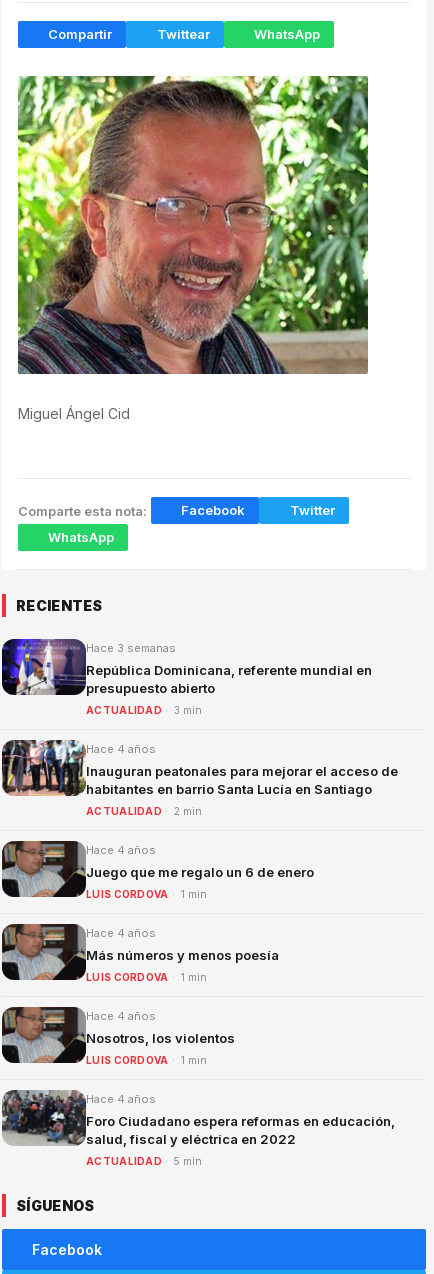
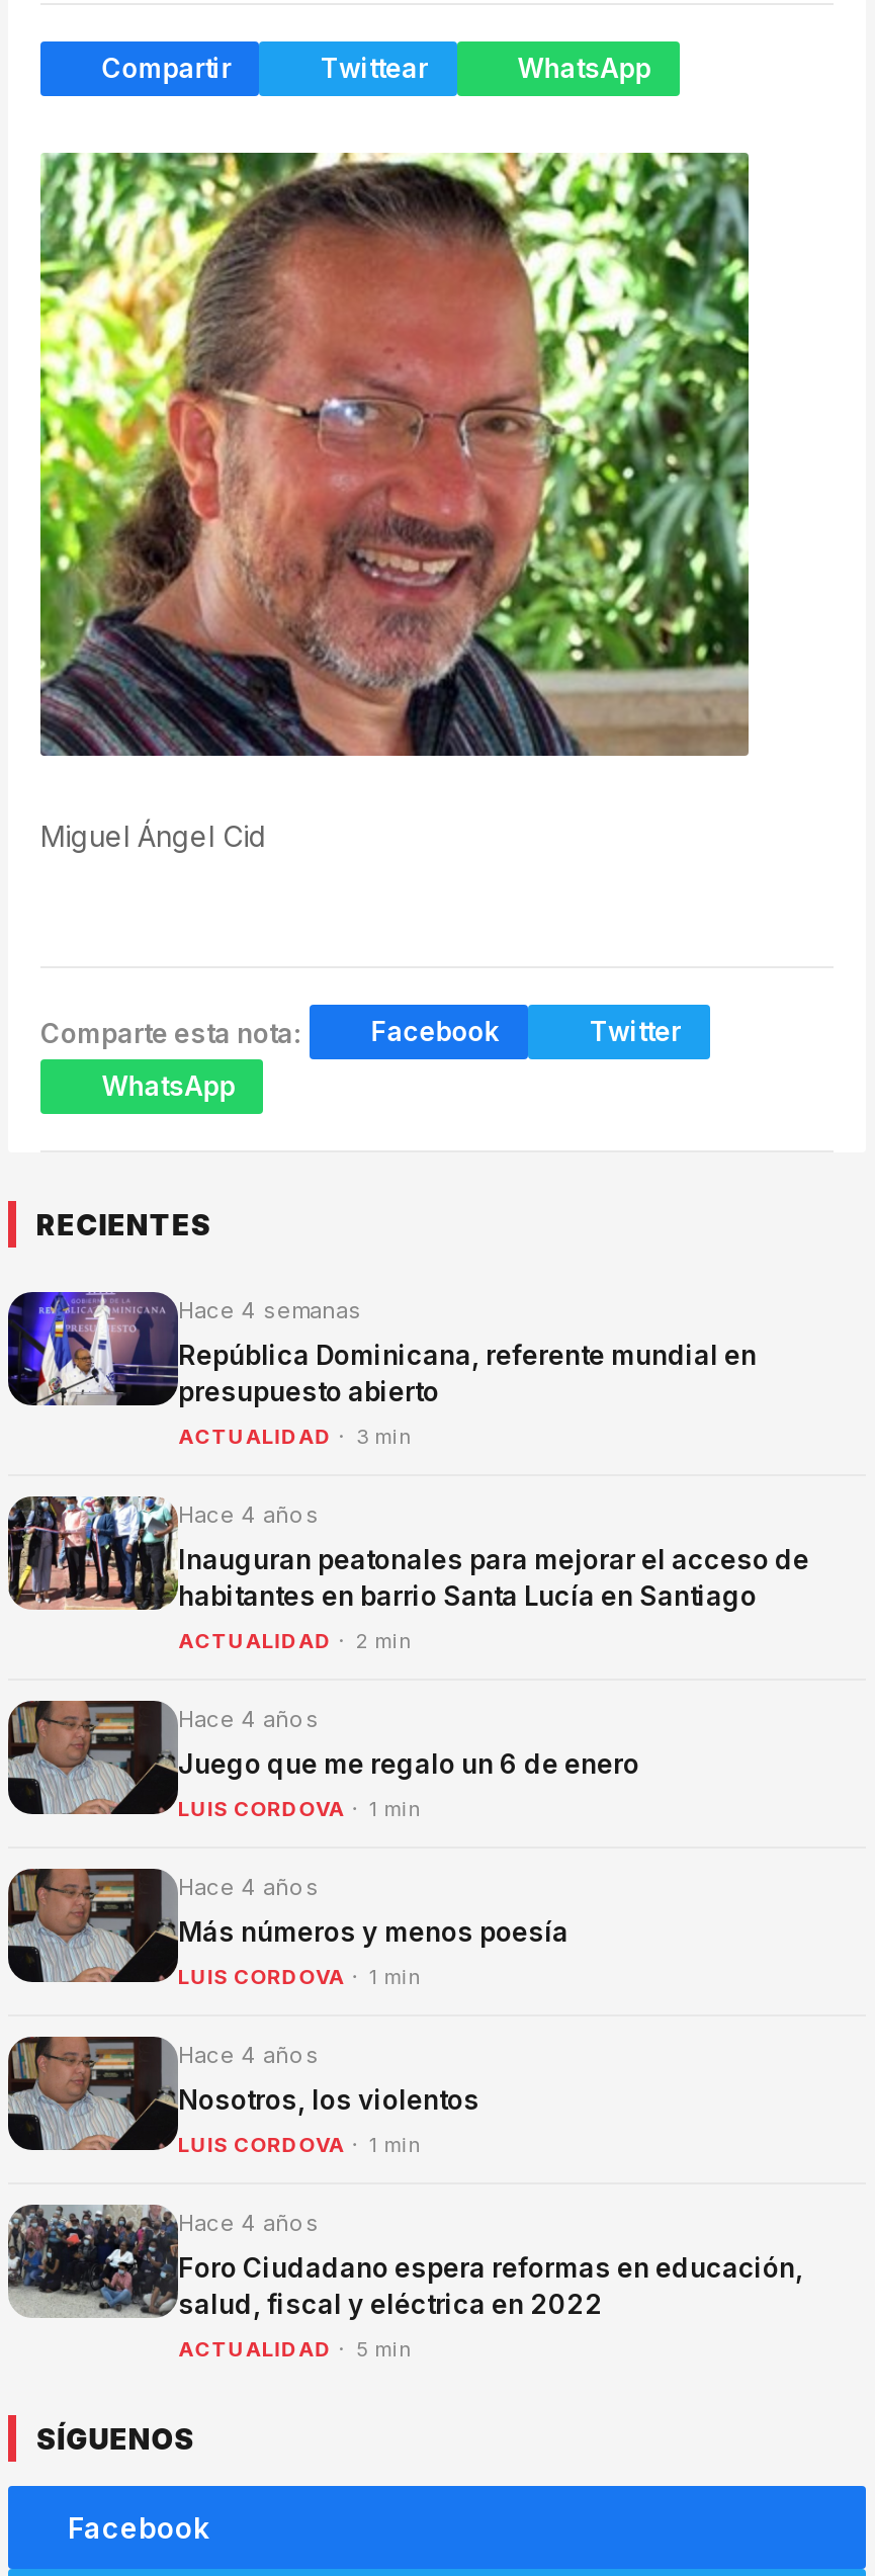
- Hace 3 semanas
+ Hace 4 semanas
